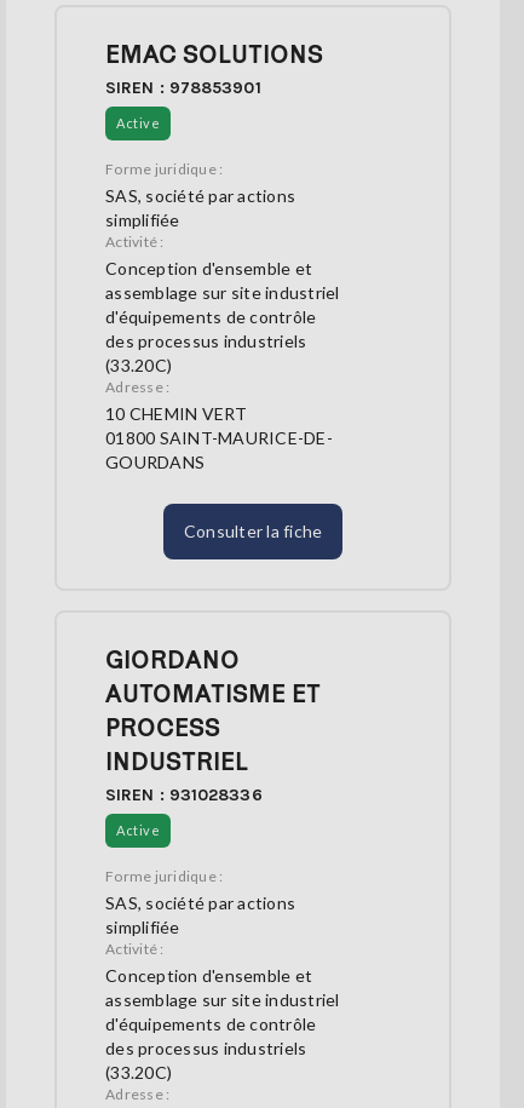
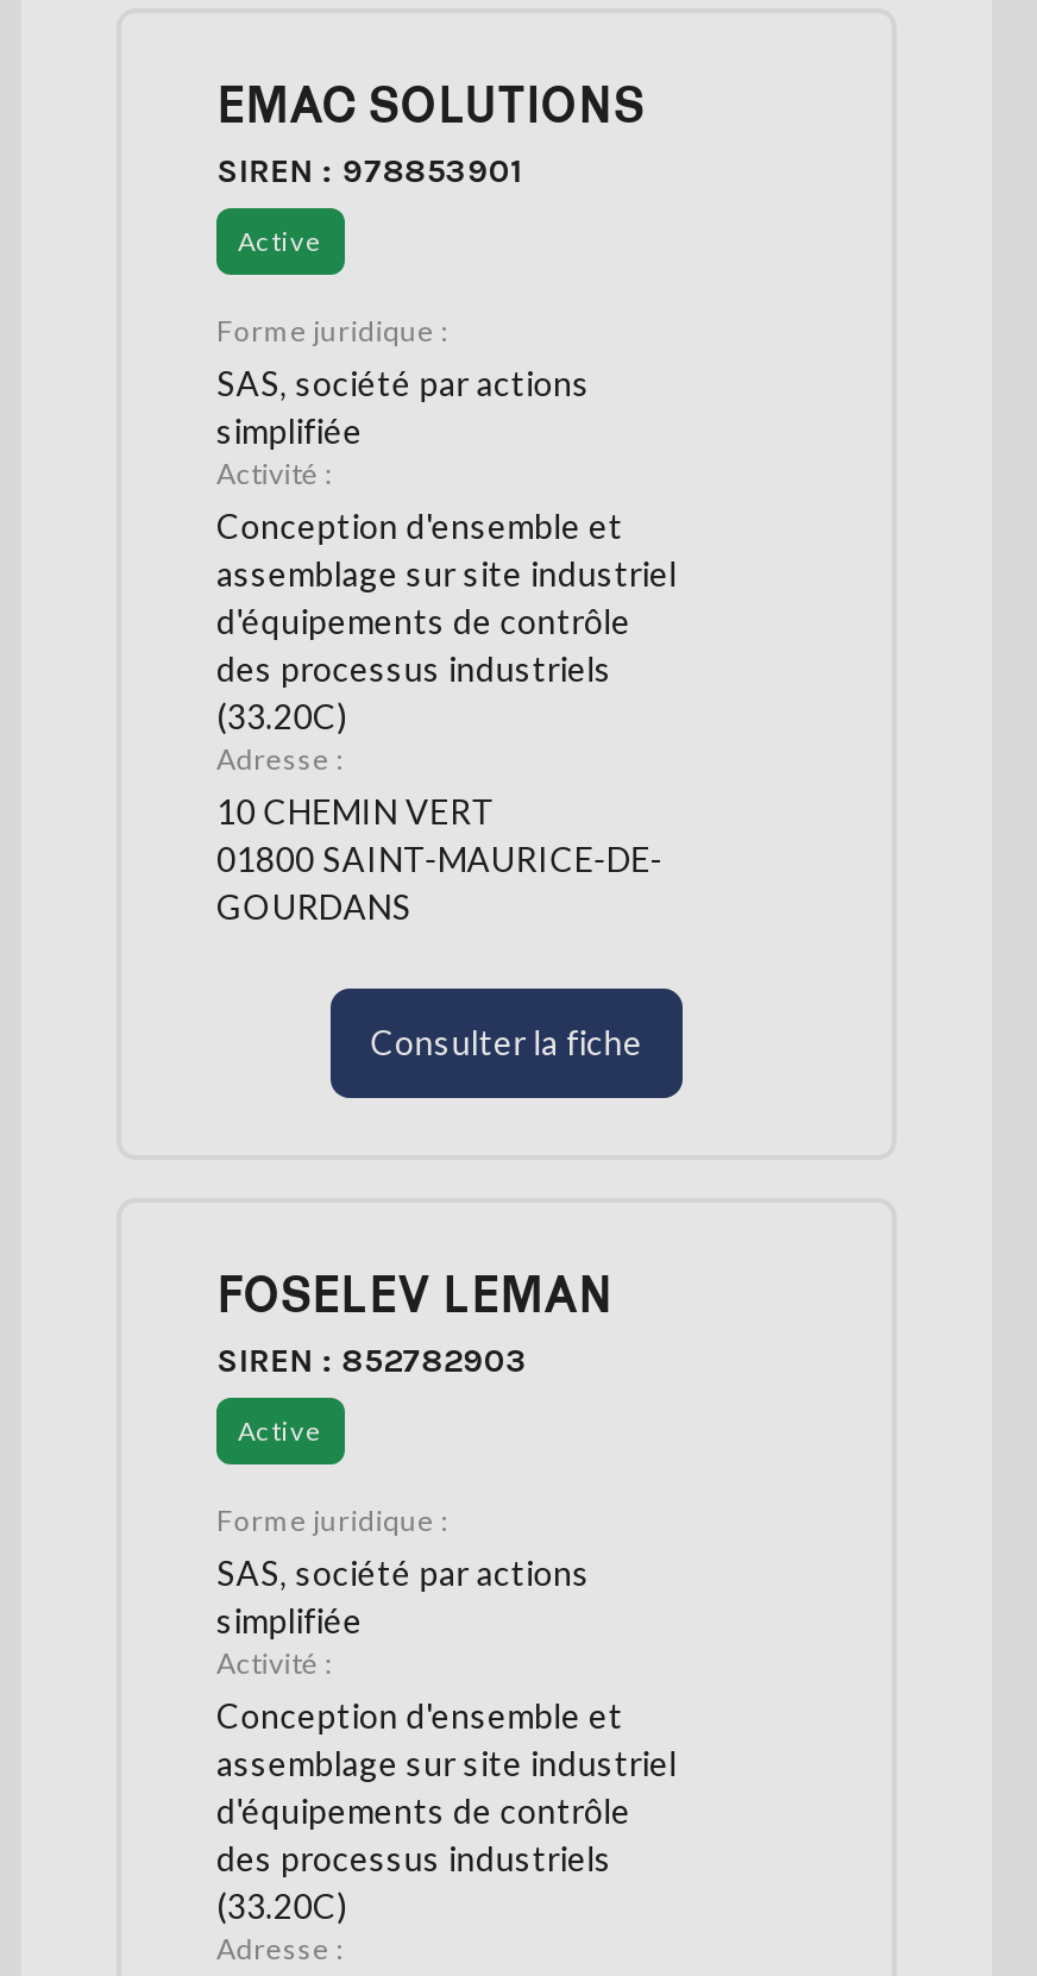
- GIORDANO
- AUTOMATISME ET
- PROCESS
- INDUSTRIEL
- SIREN : 931028336
+ FOSELEV LEMAN
+ SIREN : 852782903
